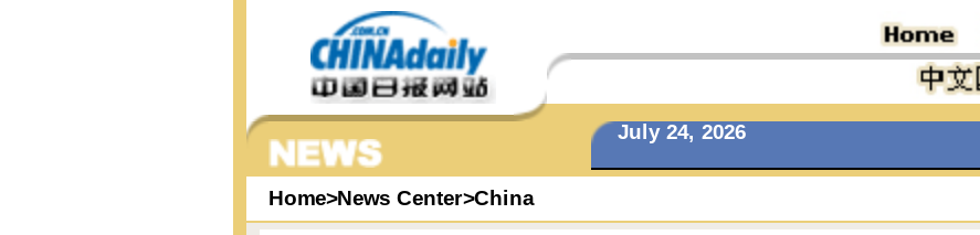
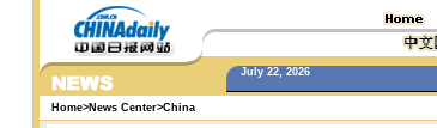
- July 24, 2026
+ July 22, 2026
